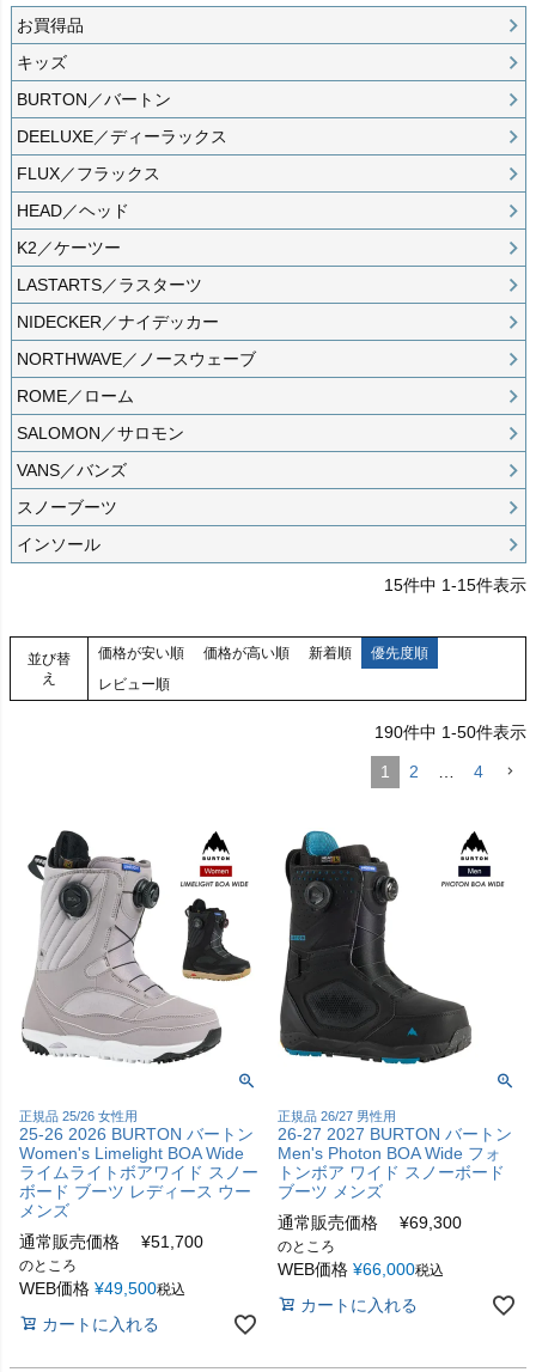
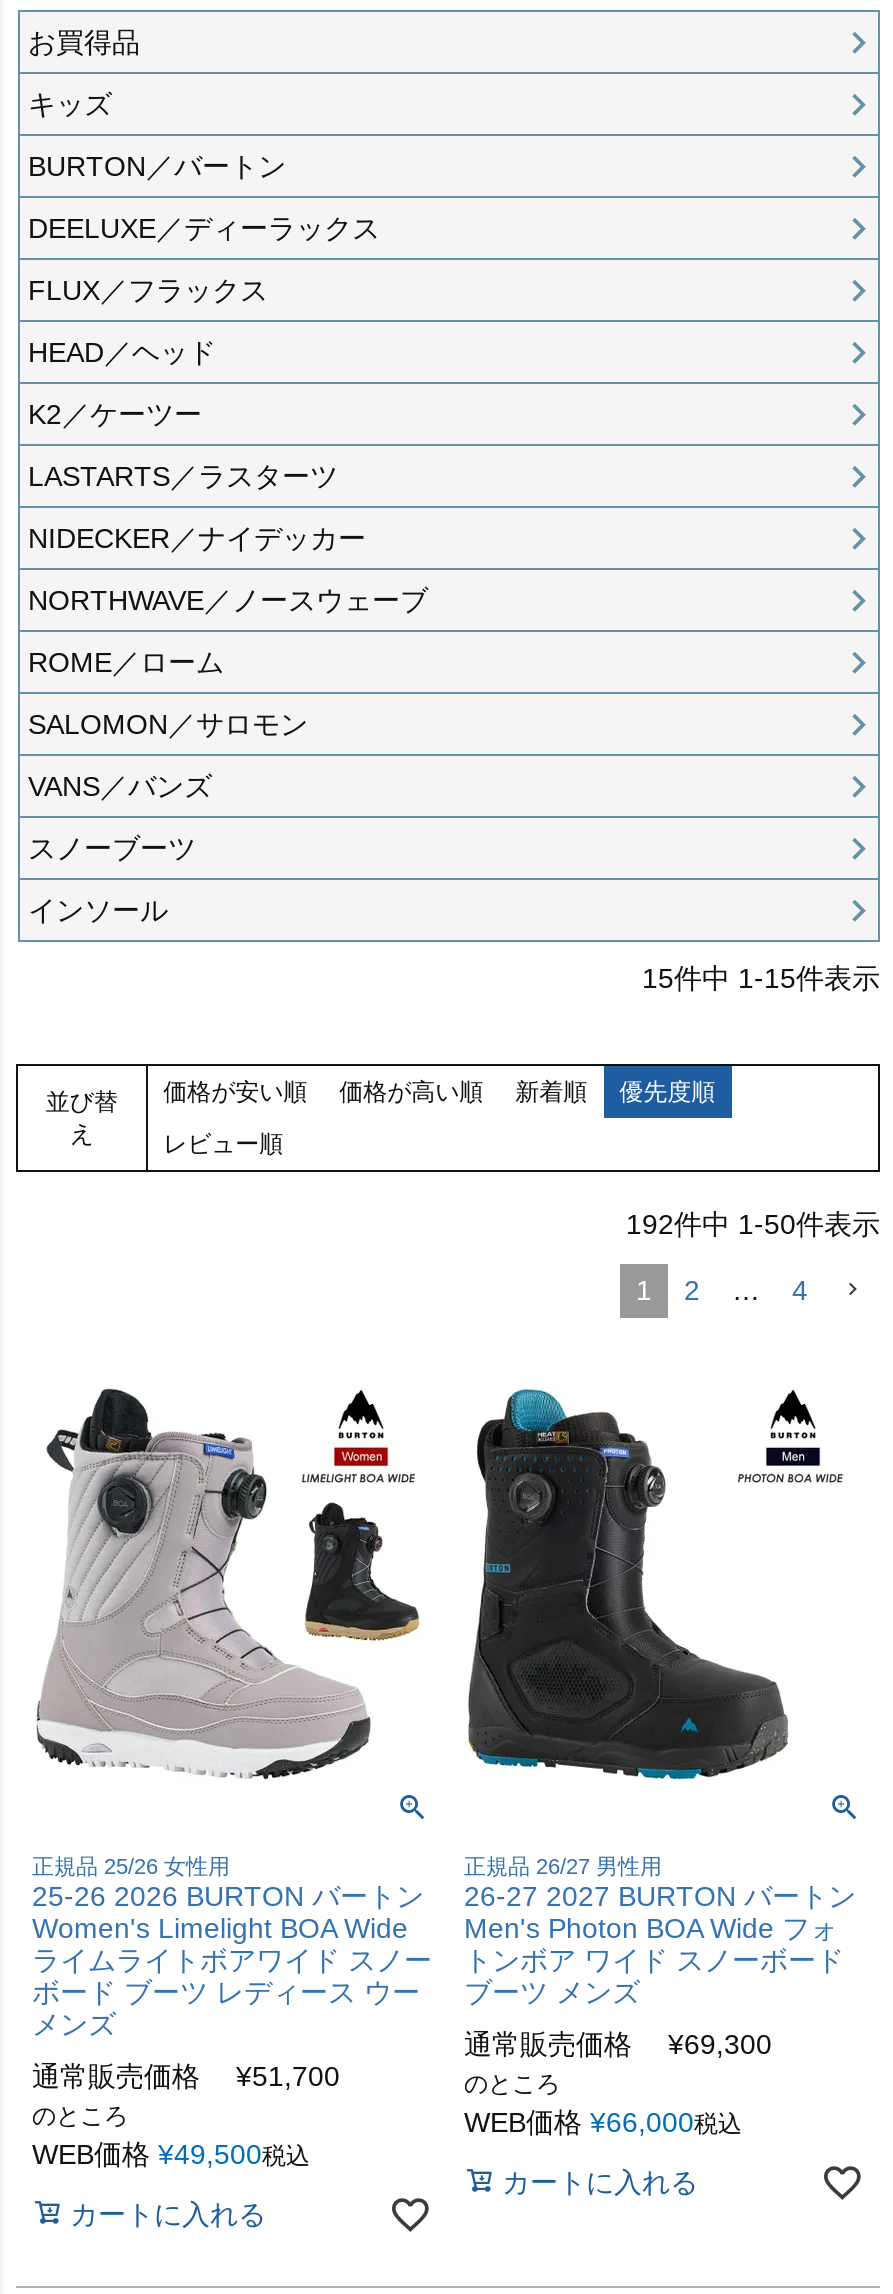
- 190件中 1-50件表示
+ 192件中 1-50件表示
